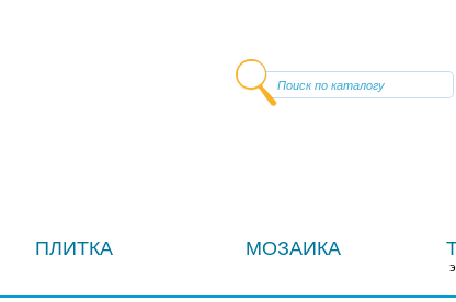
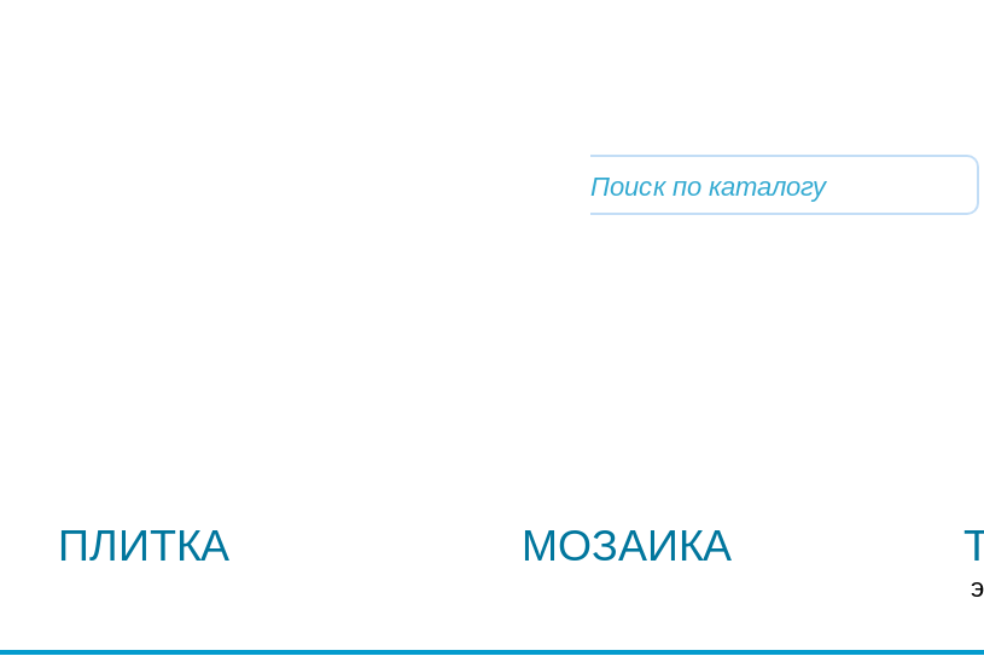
- [image]
